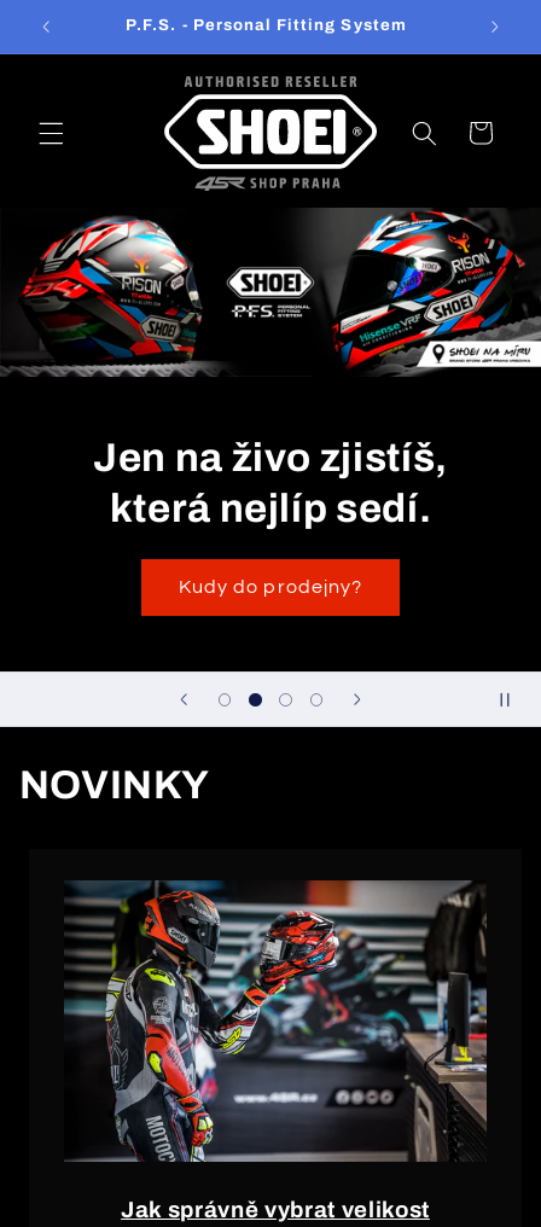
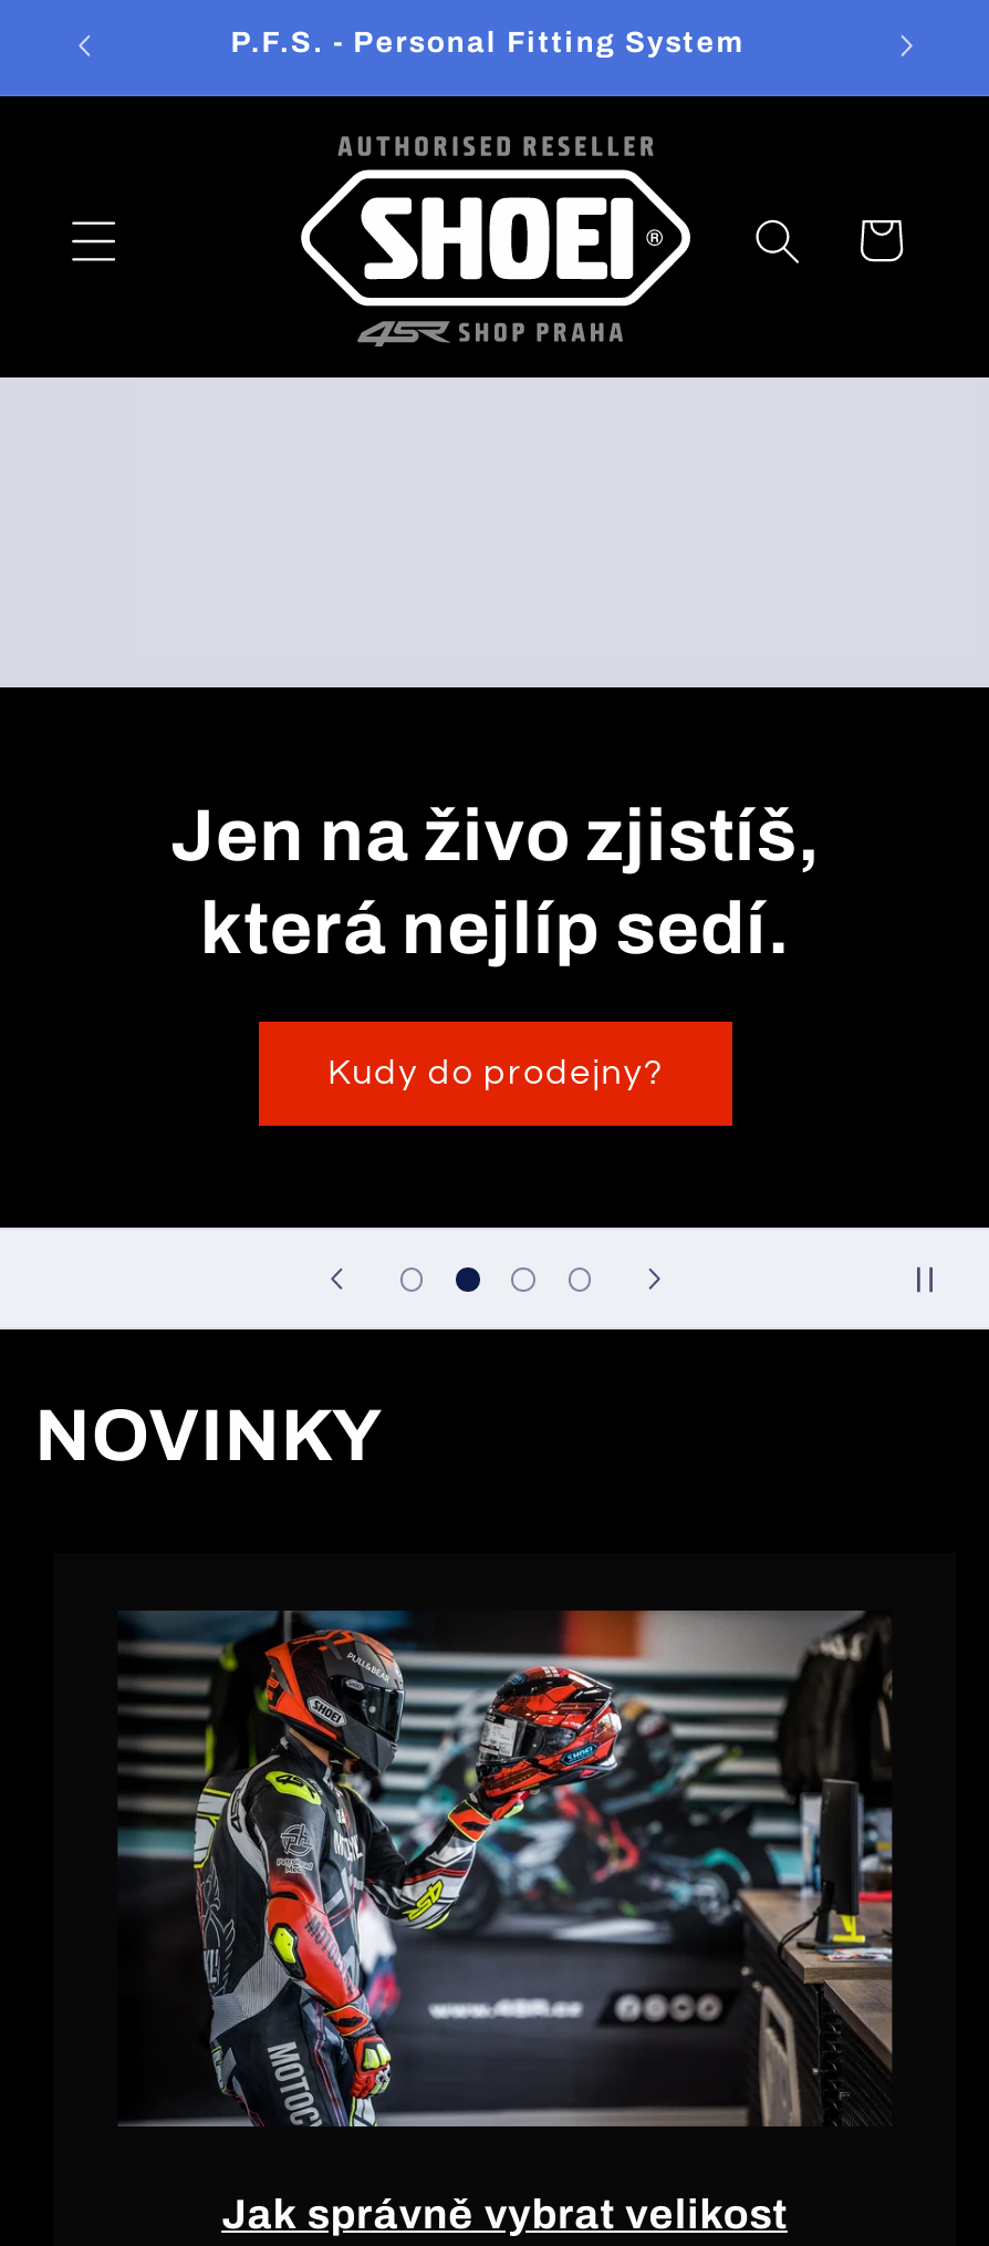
- [image]
